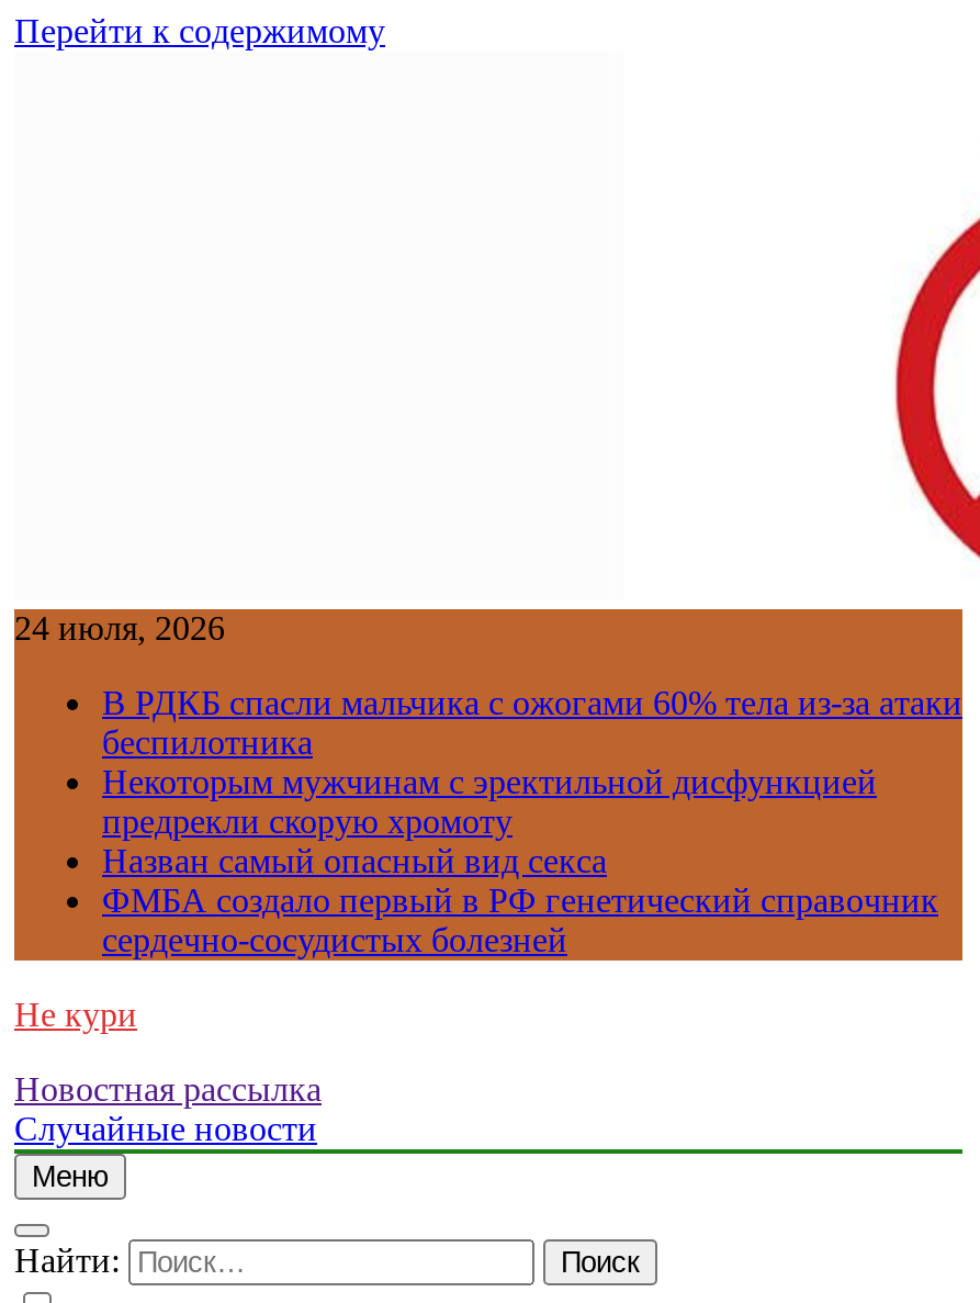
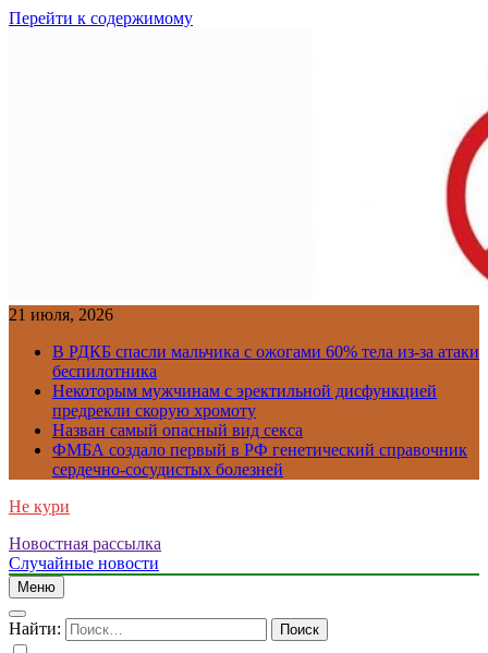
- 24 июля, 2026
+ 21 июля, 2026
